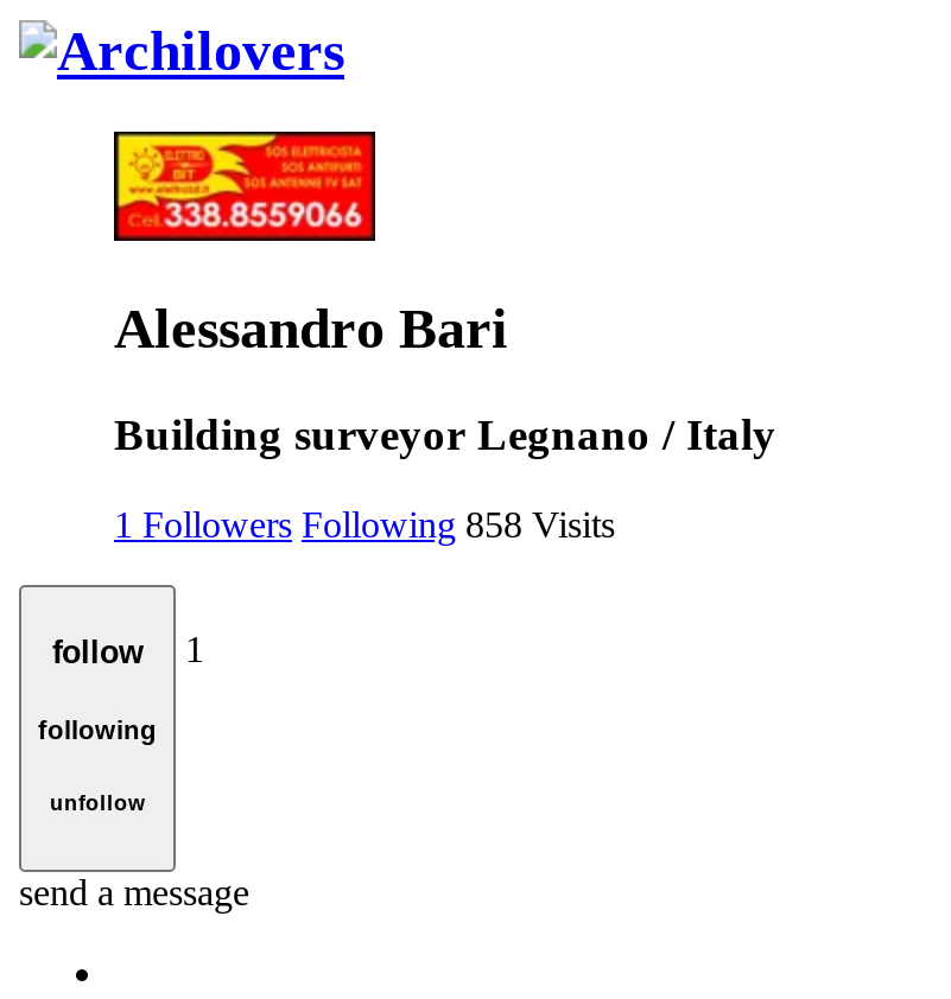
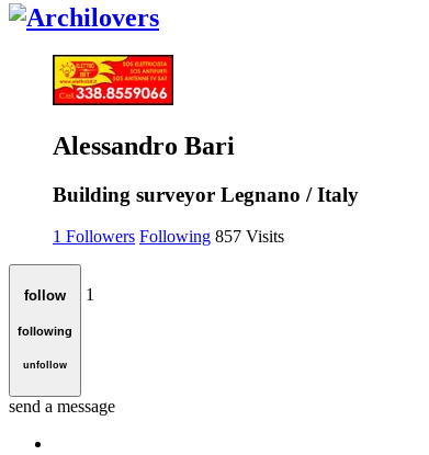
- 1 Followers Following 858 Visits
+ 1 Followers Following 857 Visits
